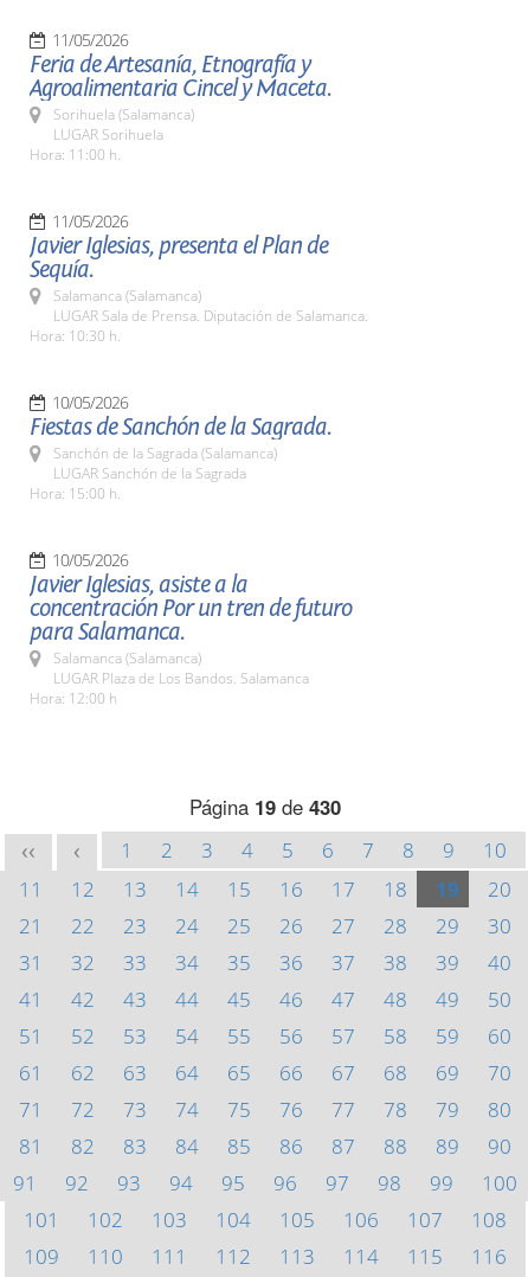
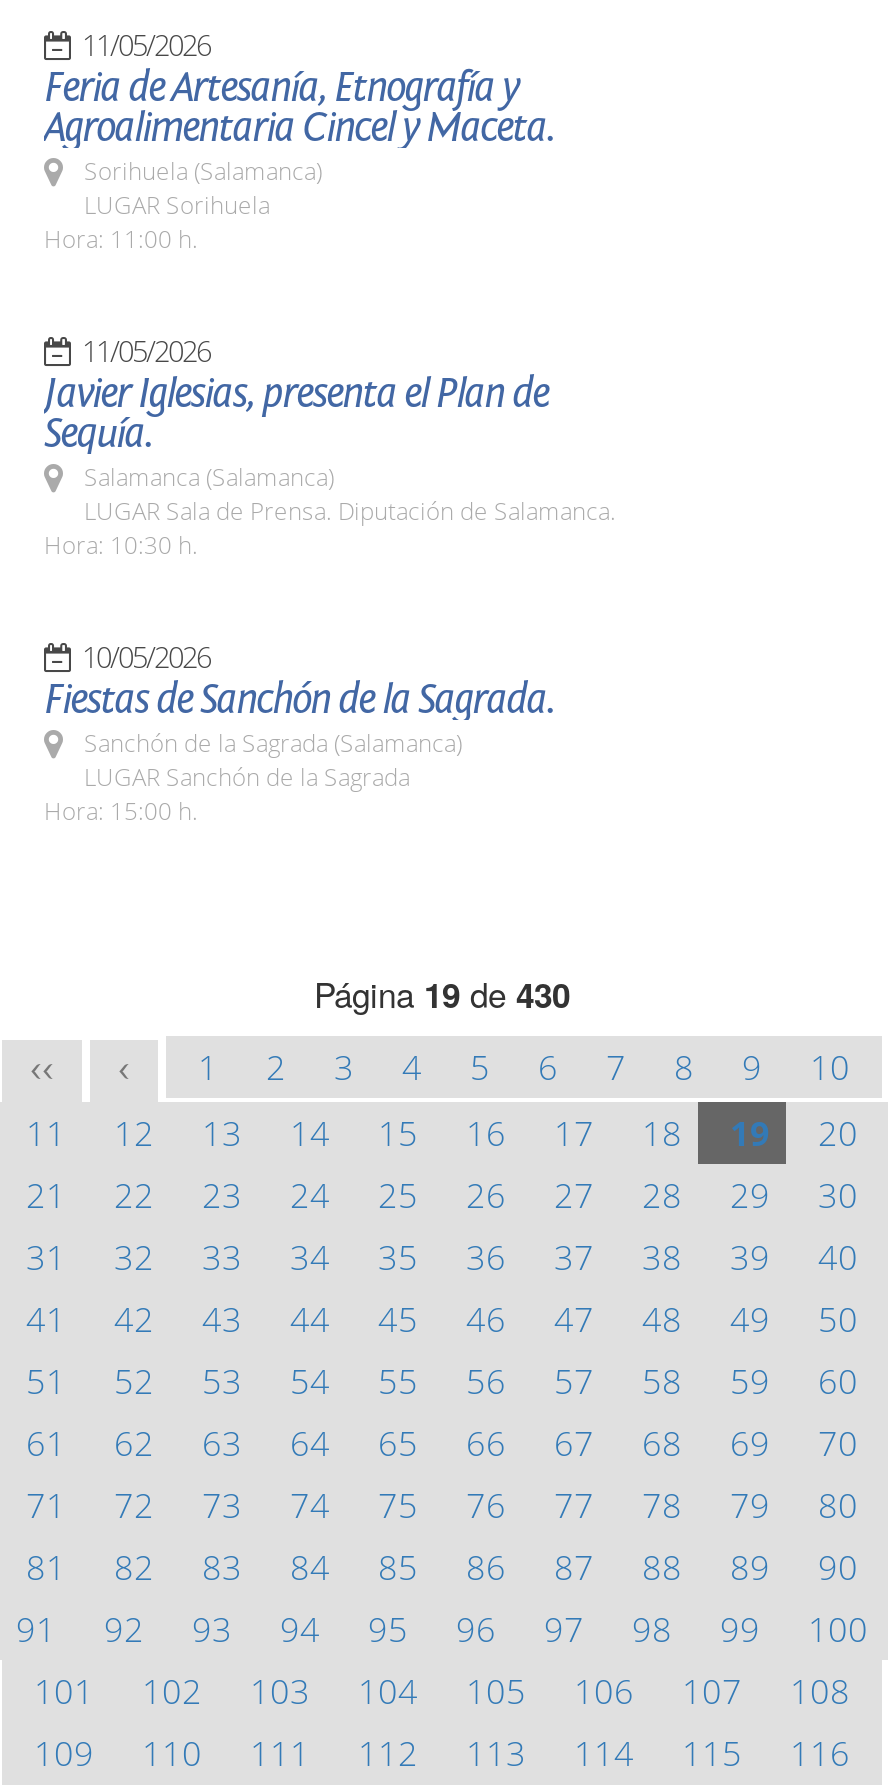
- 10/05/2026
- Javier Iglesias, asiste a la
- concentración Por un tren de futuro
- para Salamanca.
- Salamanca (Salamanca)
- LUGAR Plaza de Los Bandos. Salamanca
- Hora: 12:00 h
